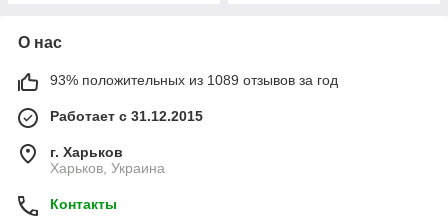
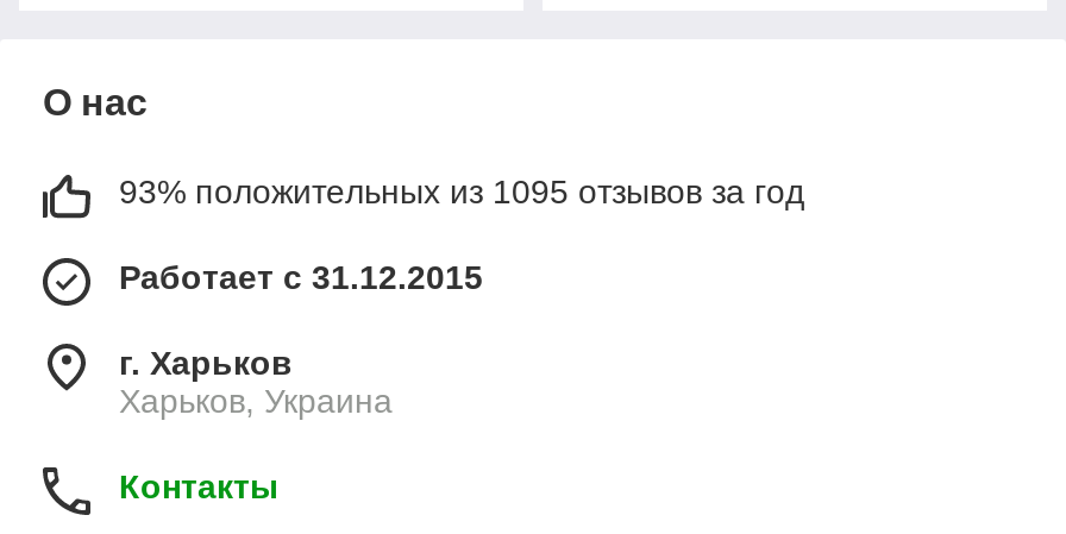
- 93% положительных из 1089 отзывов за год
+ 93% положительных из 1095 отзывов за год
